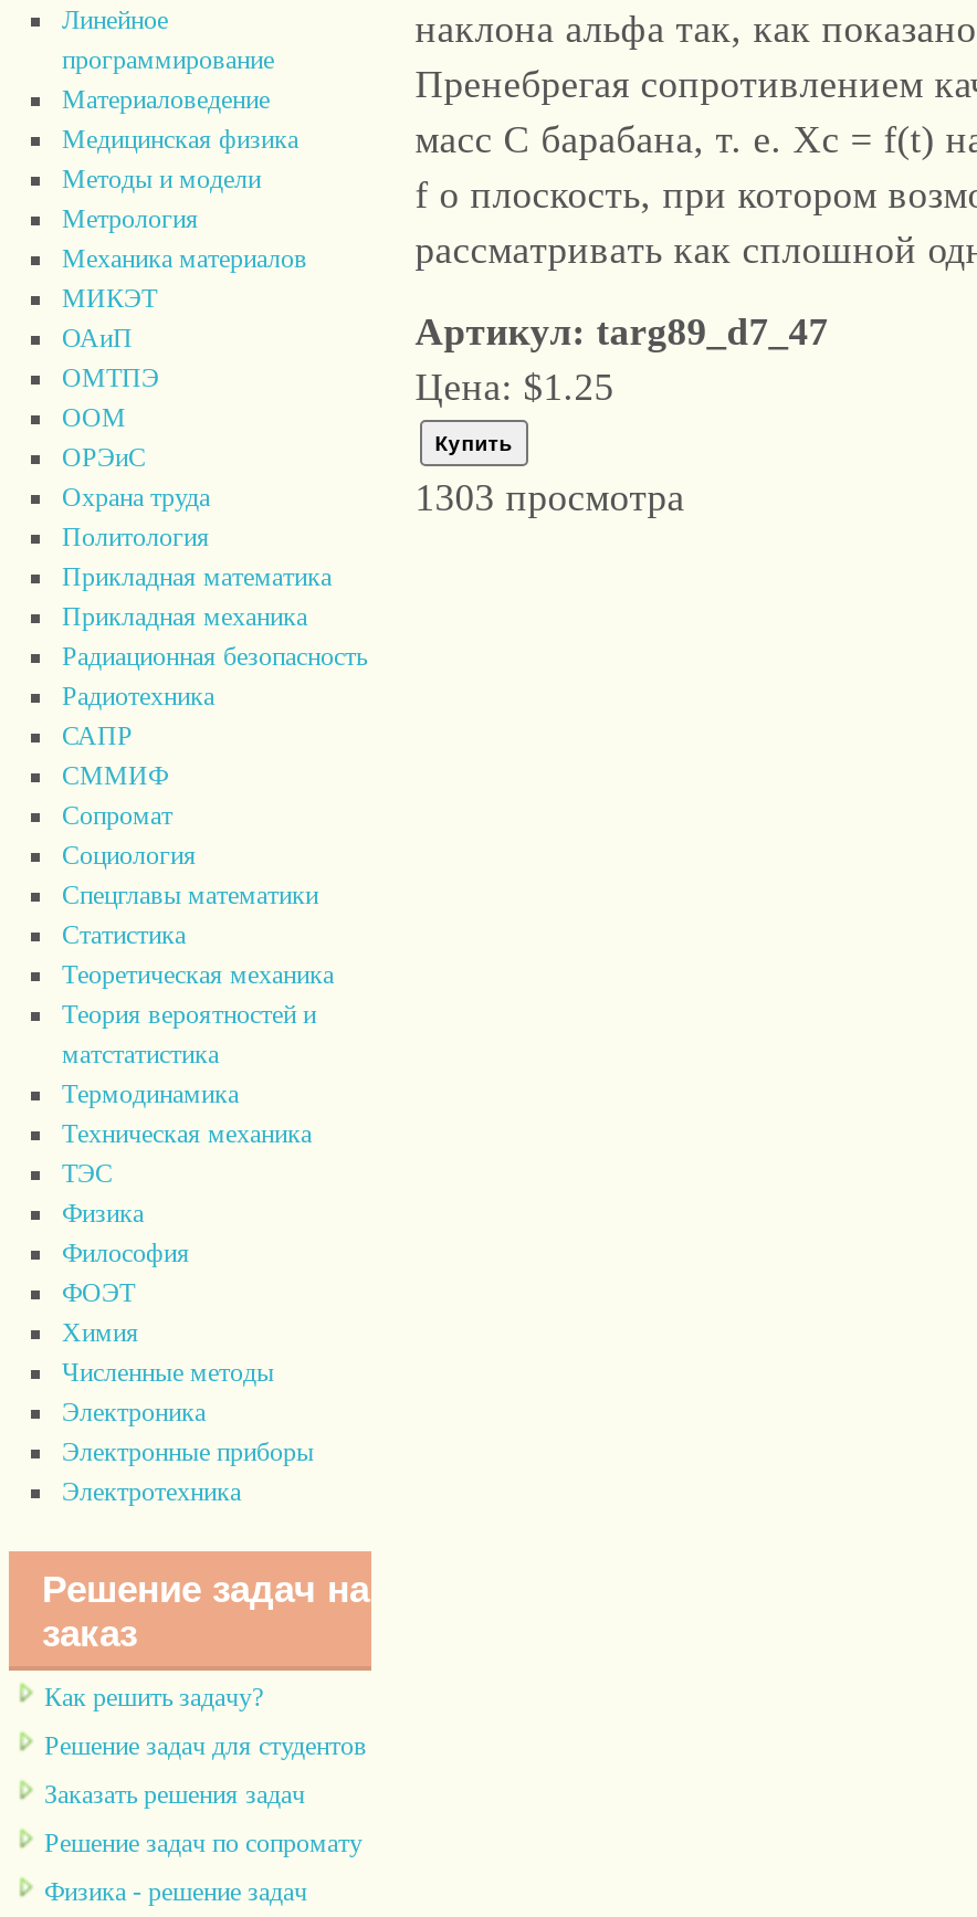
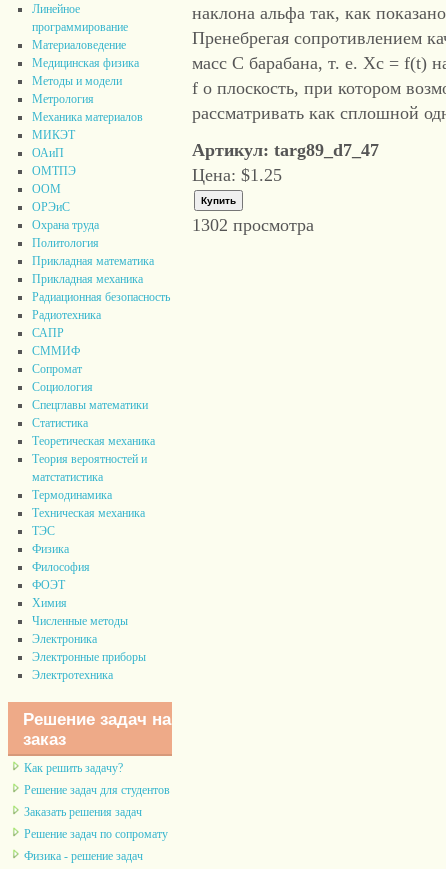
- 1303 просмотра
+ 1302 просмотра
